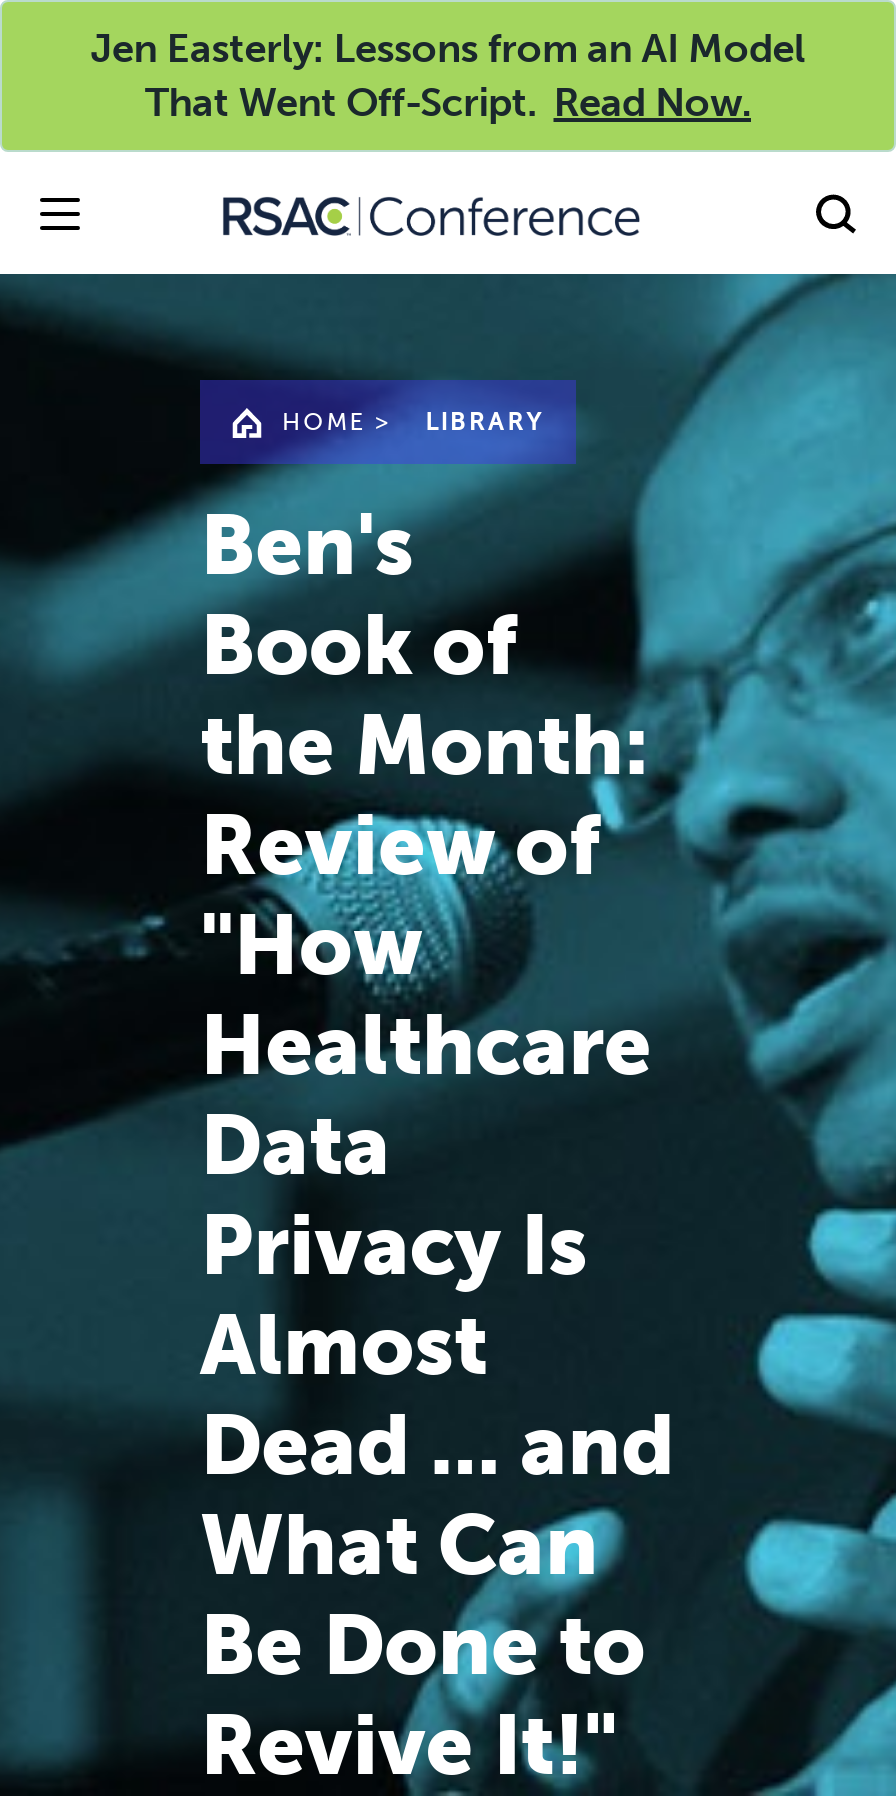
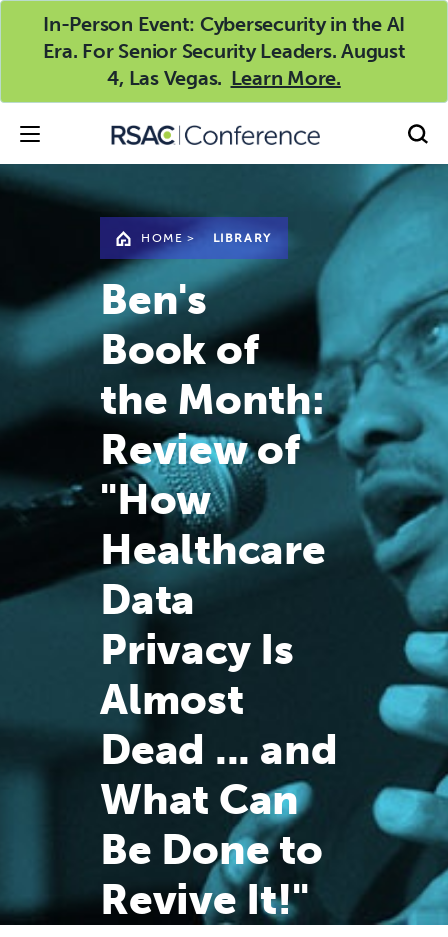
- Jen Easterly: Lessons from an AI Model
- That Went Off-Script. Read Now.
+ In-Person Event: Cybersecurity in the AI
+ Era. For Senior Security Leaders. August
+ 4, Las Vegas. Learn More.
